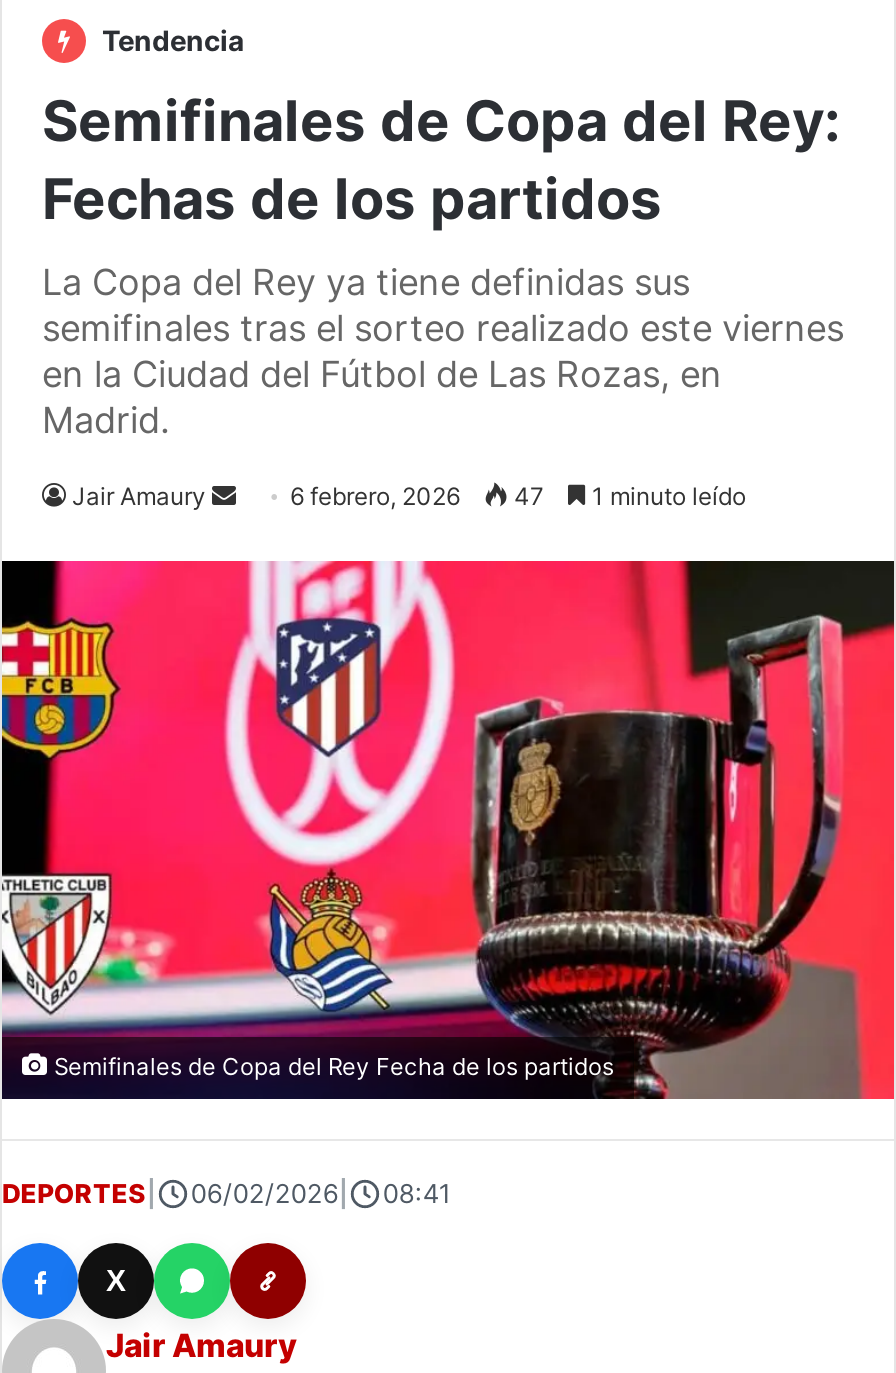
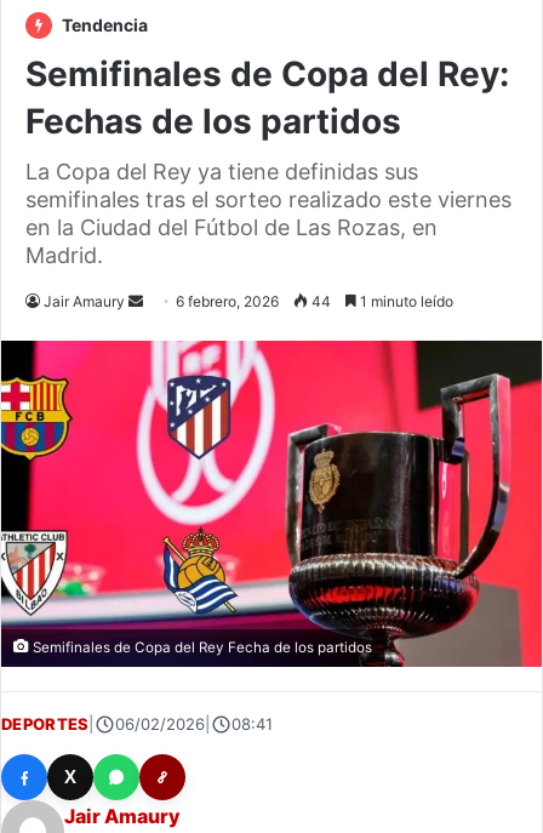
- 47
+ 44
